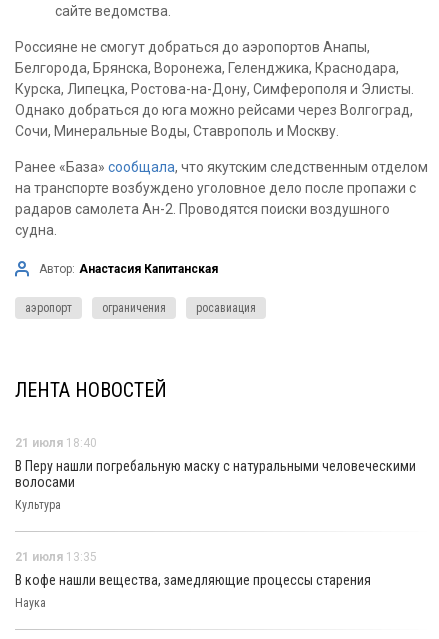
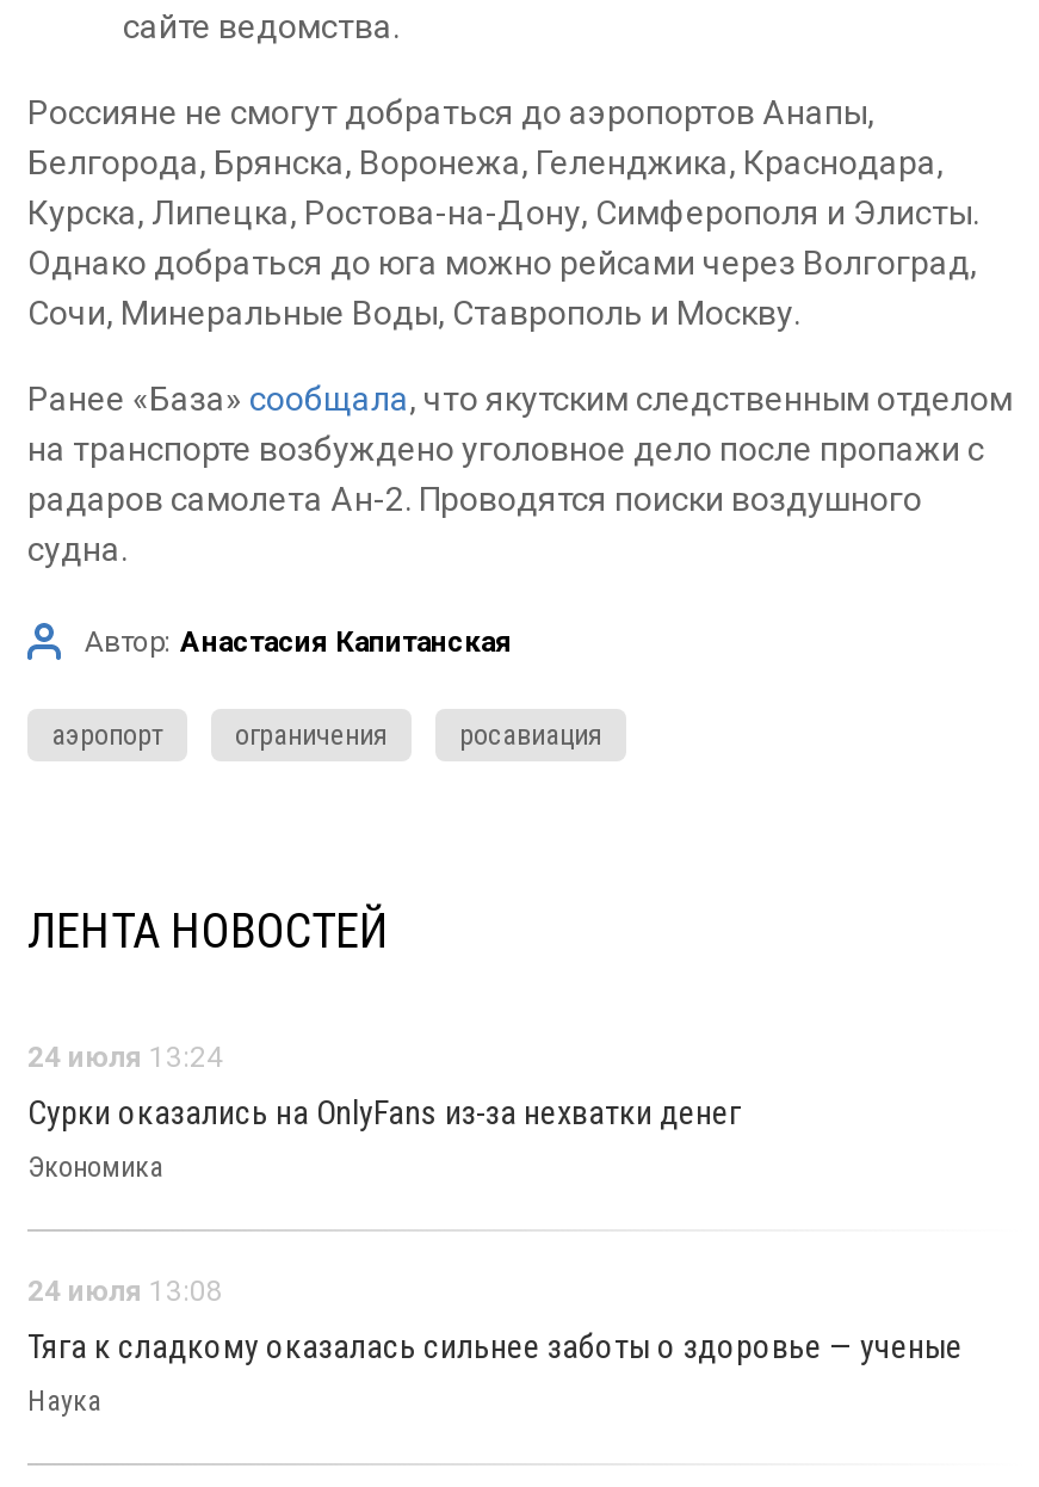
- 21 июля 18:40
+ 24 июля 13:24

- В Перу нашли погребальную маску с натуральными человеческими
- волосами
+ Сурки оказались на OnlyFans из-за нехватки денег

- Культура
+ Экономика

- 21 июля 13:35
+ 24 июля 13:08

- В кофе нашли вещества, замедляющие процессы старения
+ Тяга к сладкому оказалась сильнее заботы о здоровье — ученые
